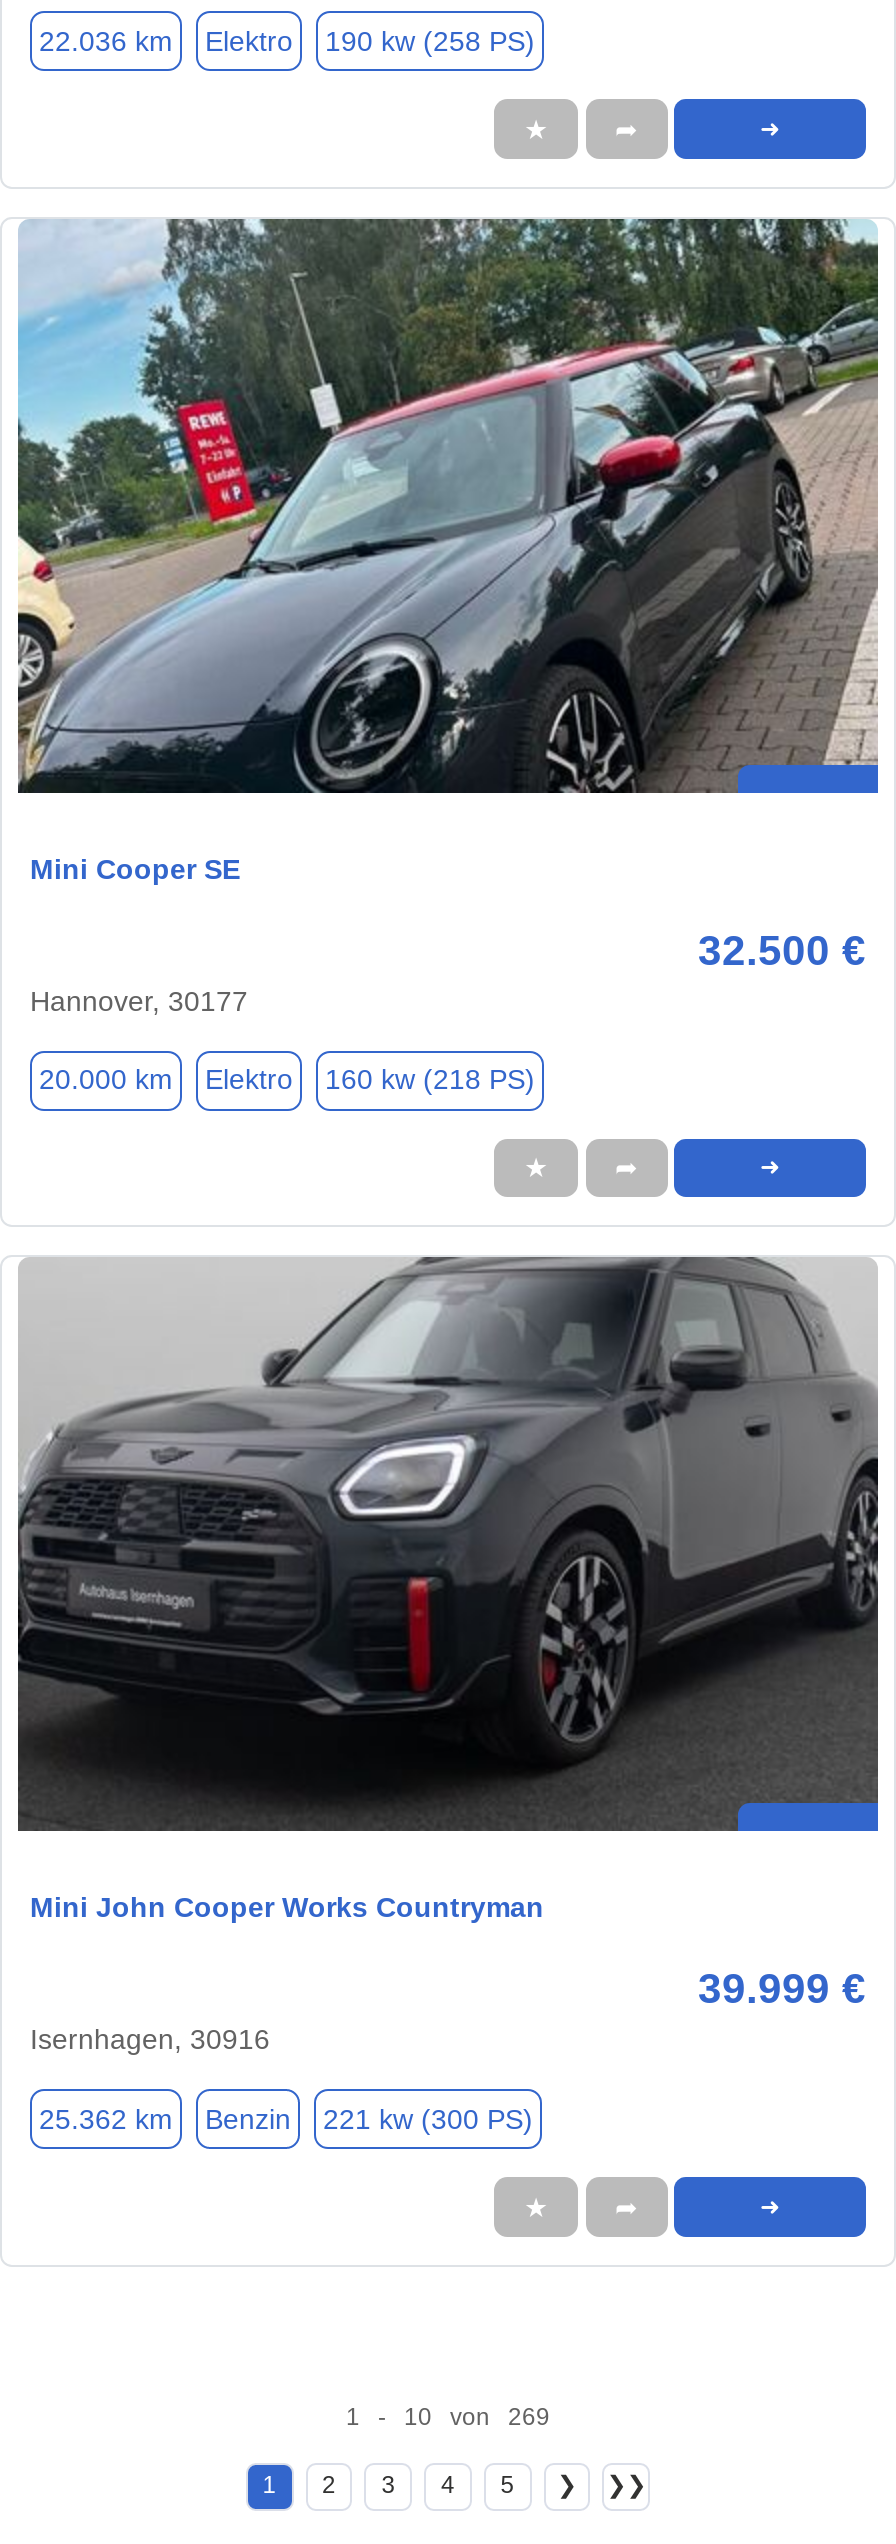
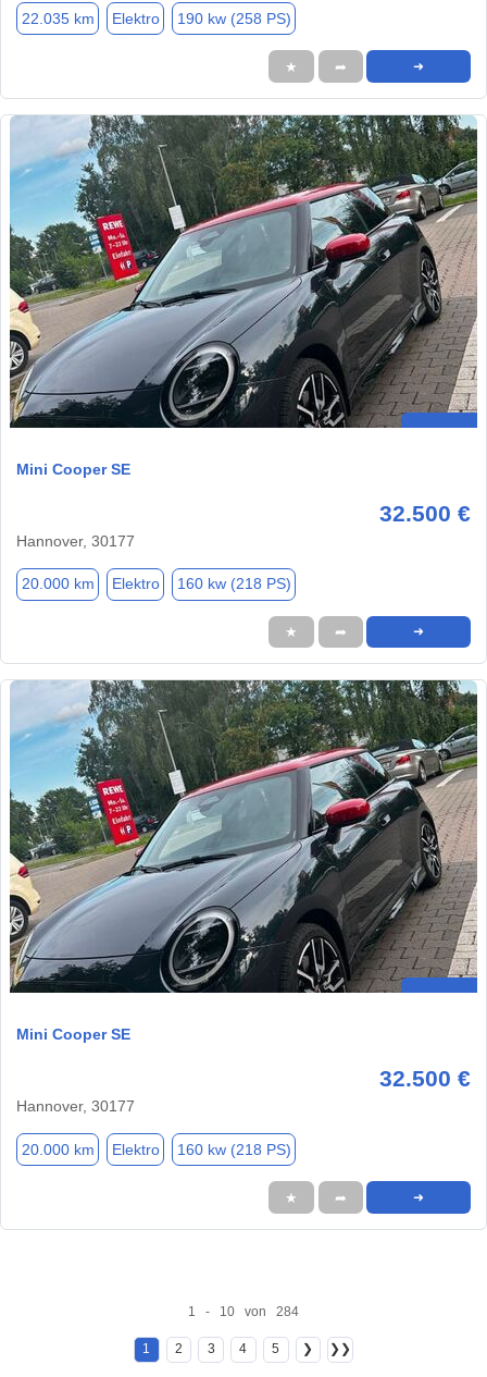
- 22.036 km Elektro 190 kw (258 PS)
+ 22.035 km Elektro 190 kw (258 PS)

- [image]
- Mini John Cooper Works Countryman
+ [image]
+ Mini Cooper SE

- 39.999 €
- Isernhagen, 30916
+ 32.500 €
+ Hannover, 30177

- 25.362 km
- Benzin
- 221 kw (300 PS)
+ 20.000 km
+ Elektro
+ 160 kw (218 PS)

- 1 - 10 von 269
+ 1 - 10 von 284
